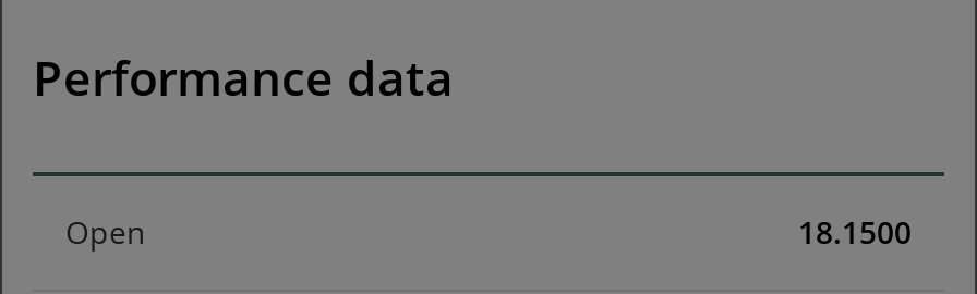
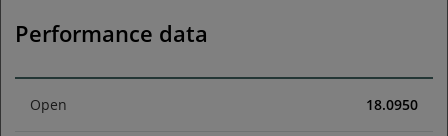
- 18.1500
+ 18.0950
